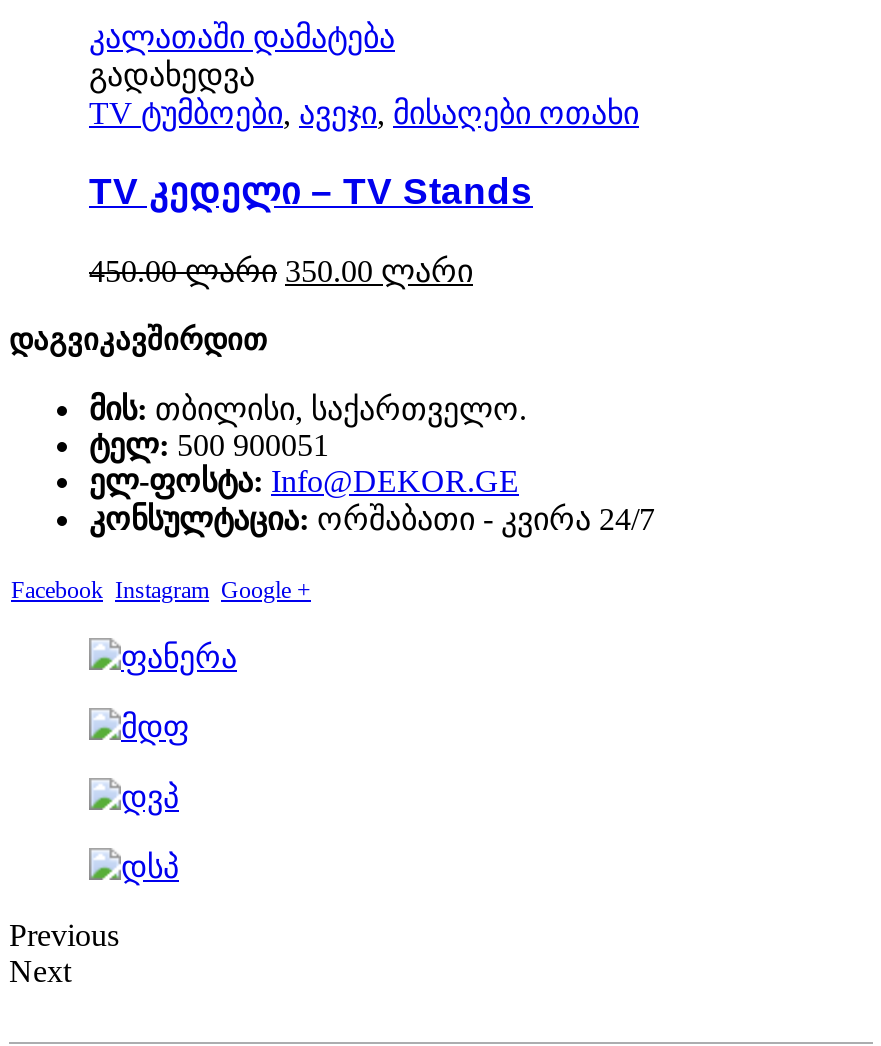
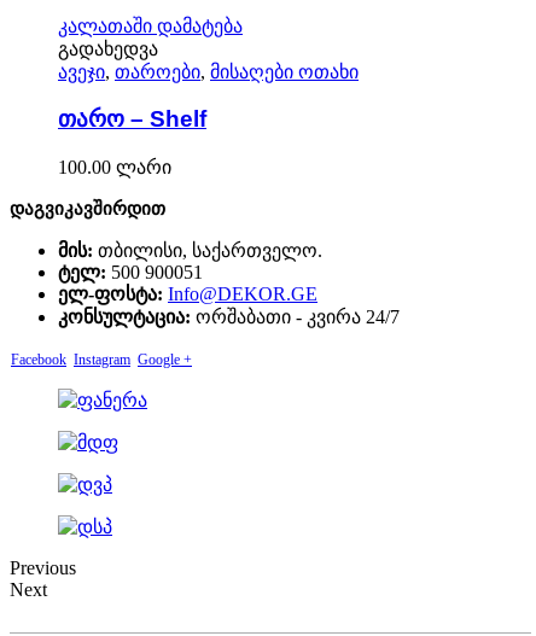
- TV ტუმბოები, ავეჯი, მისაღები ოთახი
+ ავეჯი, თაროები, მისაღები ოთახი

- TV კედელი – TV Stands
+ თარო – Shelf

- 450.00ლარი 350.00 ლარი
+ 100.00 ლარი
